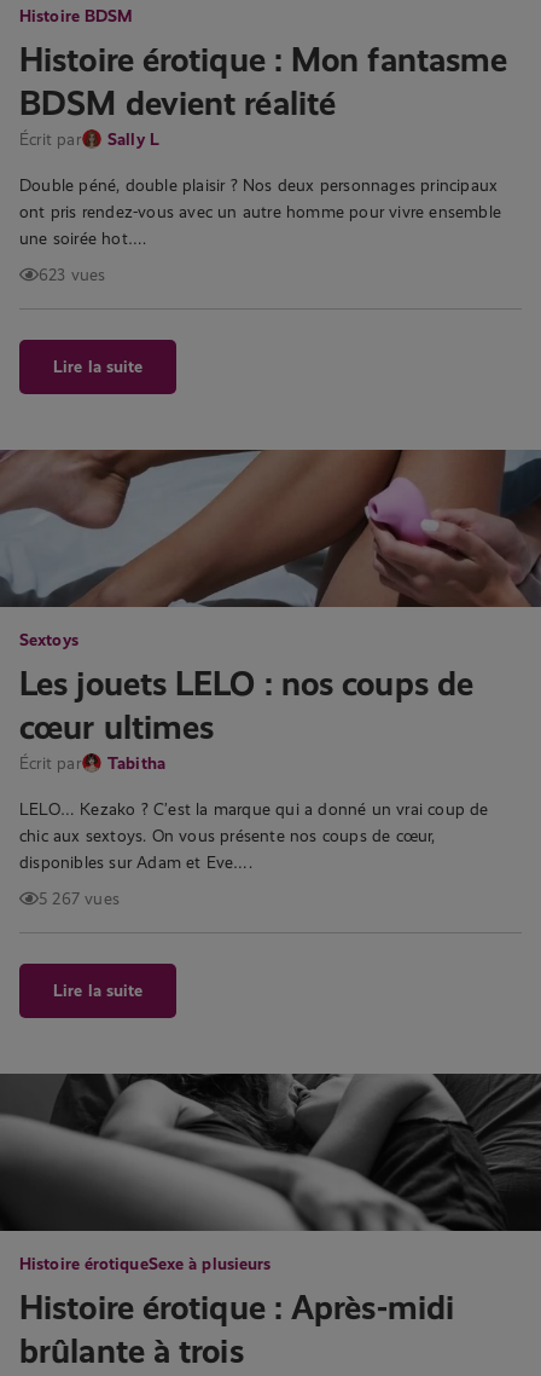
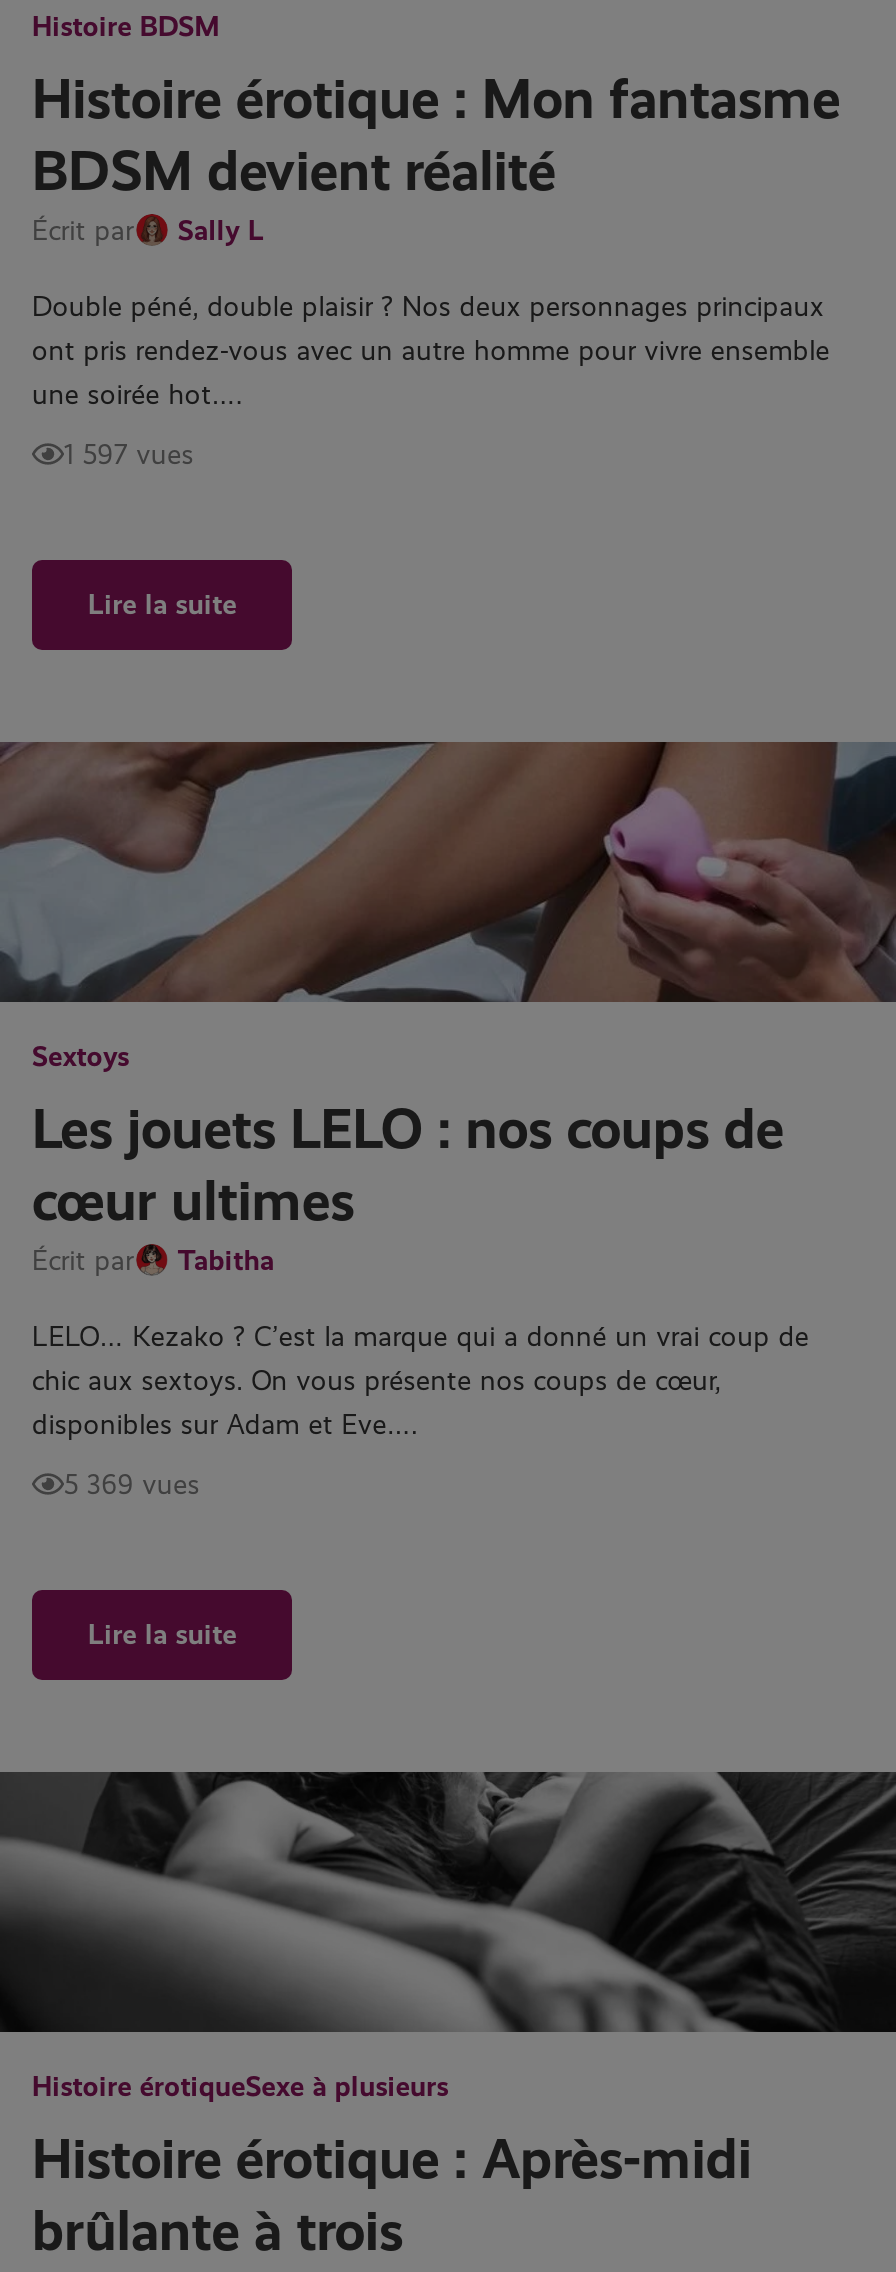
- 623 vues
+ 1 597 vues

- 5 267 vues
+ 5 369 vues
